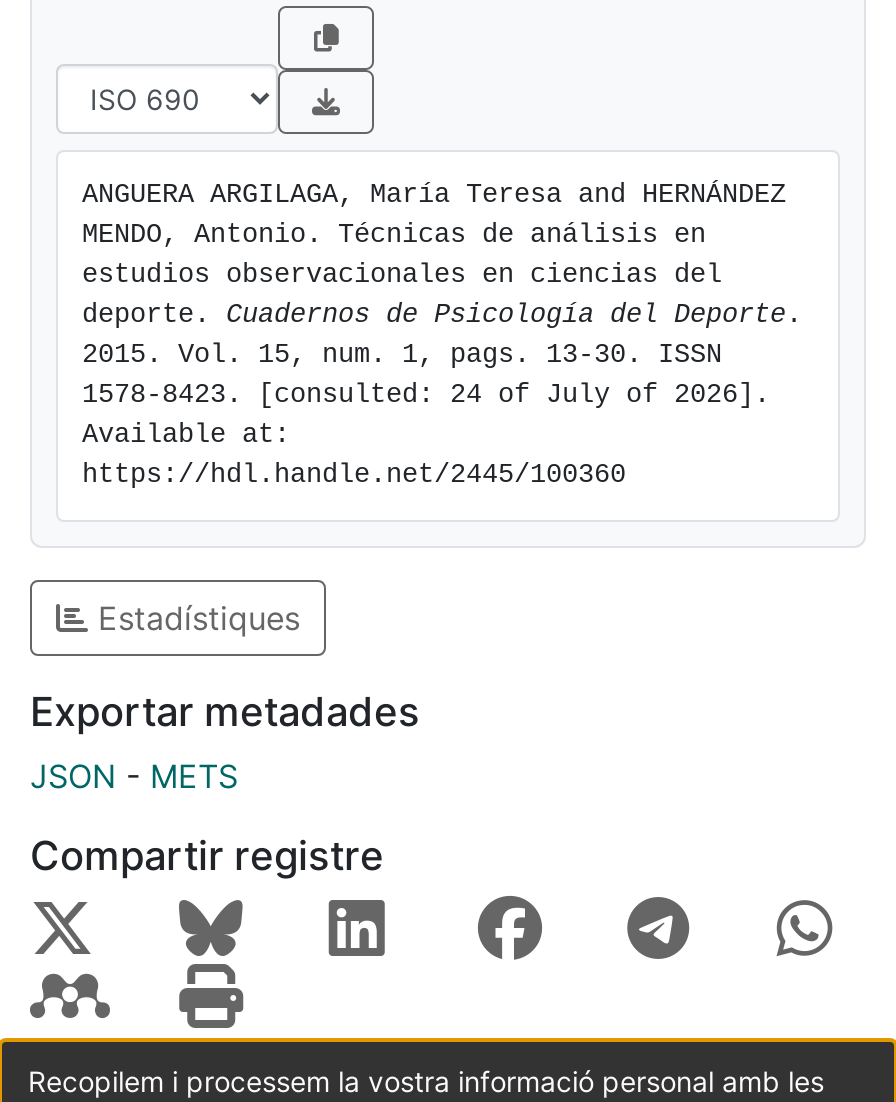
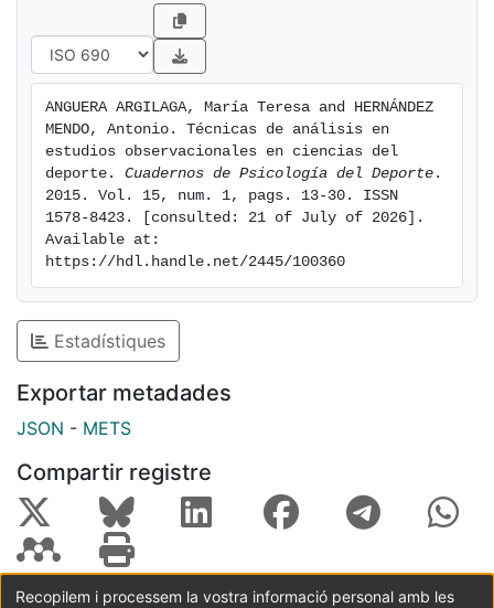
- 1578-8423. [consulted: 24 of July of 2026].
+ 1578-8423. [consulted: 21 of July of 2026].
